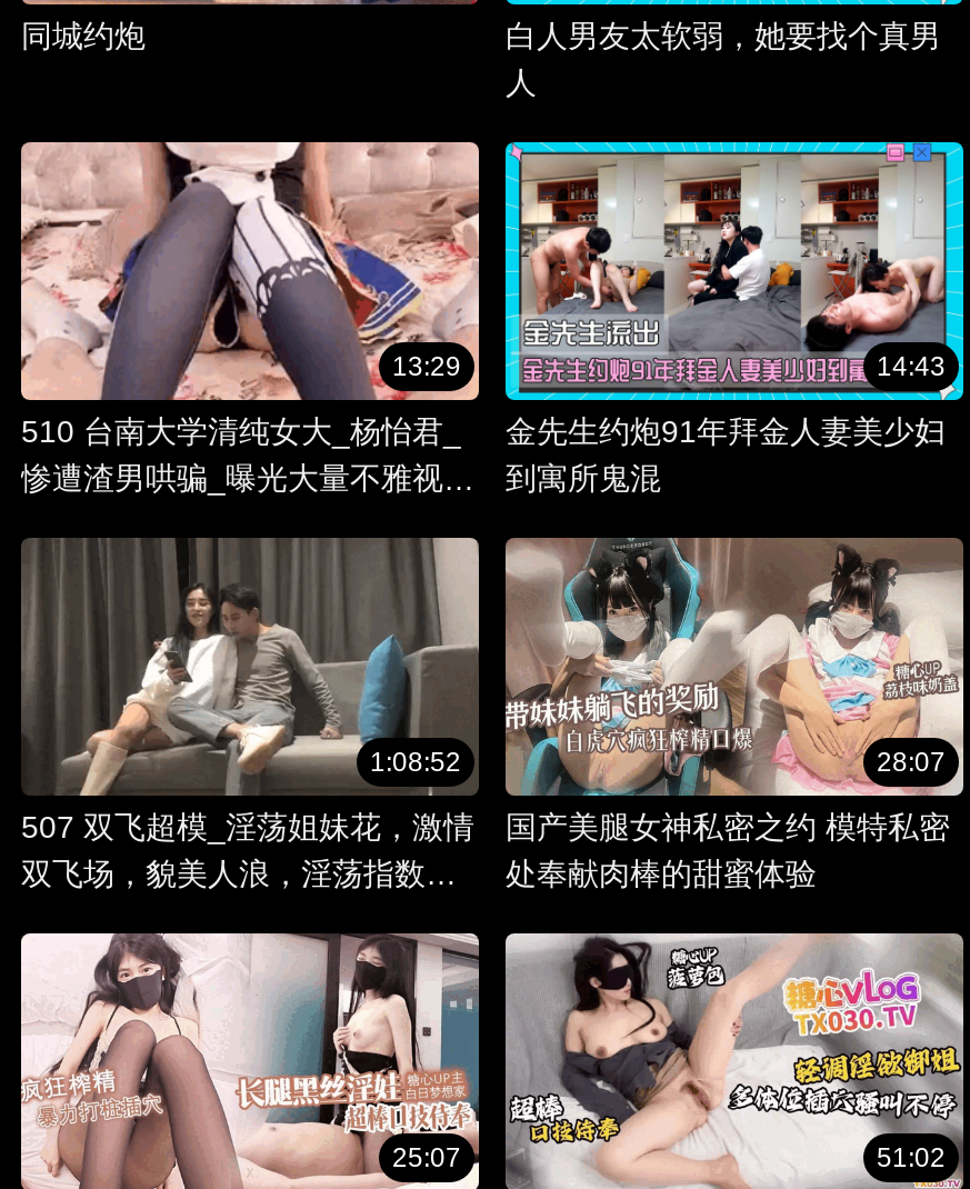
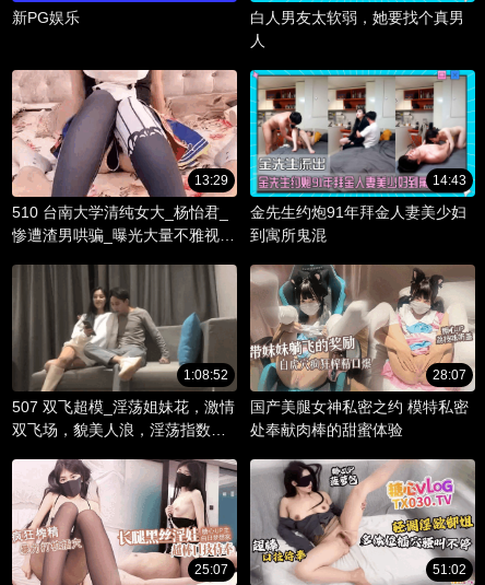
- 同城约炮
+ 新PG娱乐
